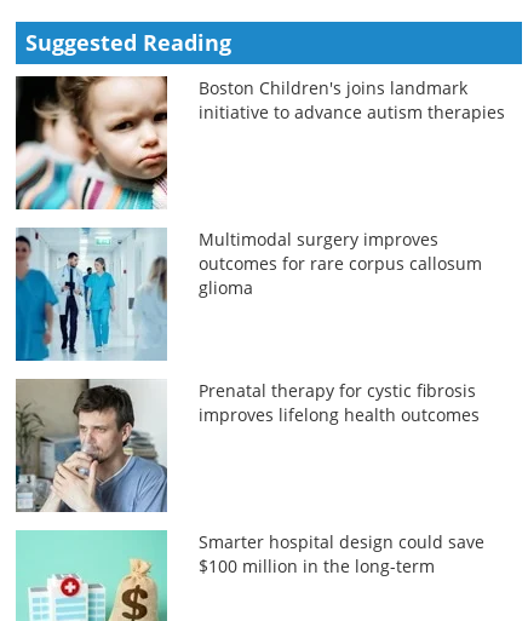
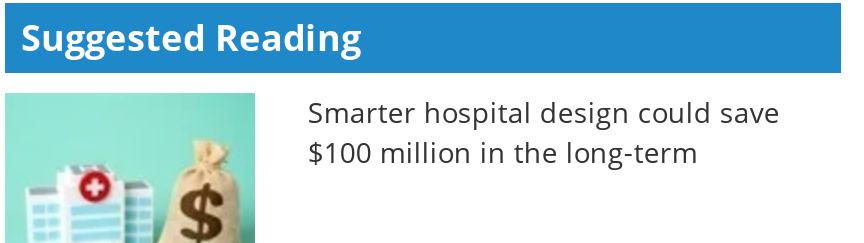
- [image]
- Boston Children's joins landmark
- initiative to advance autism therapies

- [image]
- Multimodal surgery improves
- outcomes for rare corpus callosum
- glioma

- [image]
- Prenatal therapy for cystic fibrosis
- improves lifelong health outcomes
